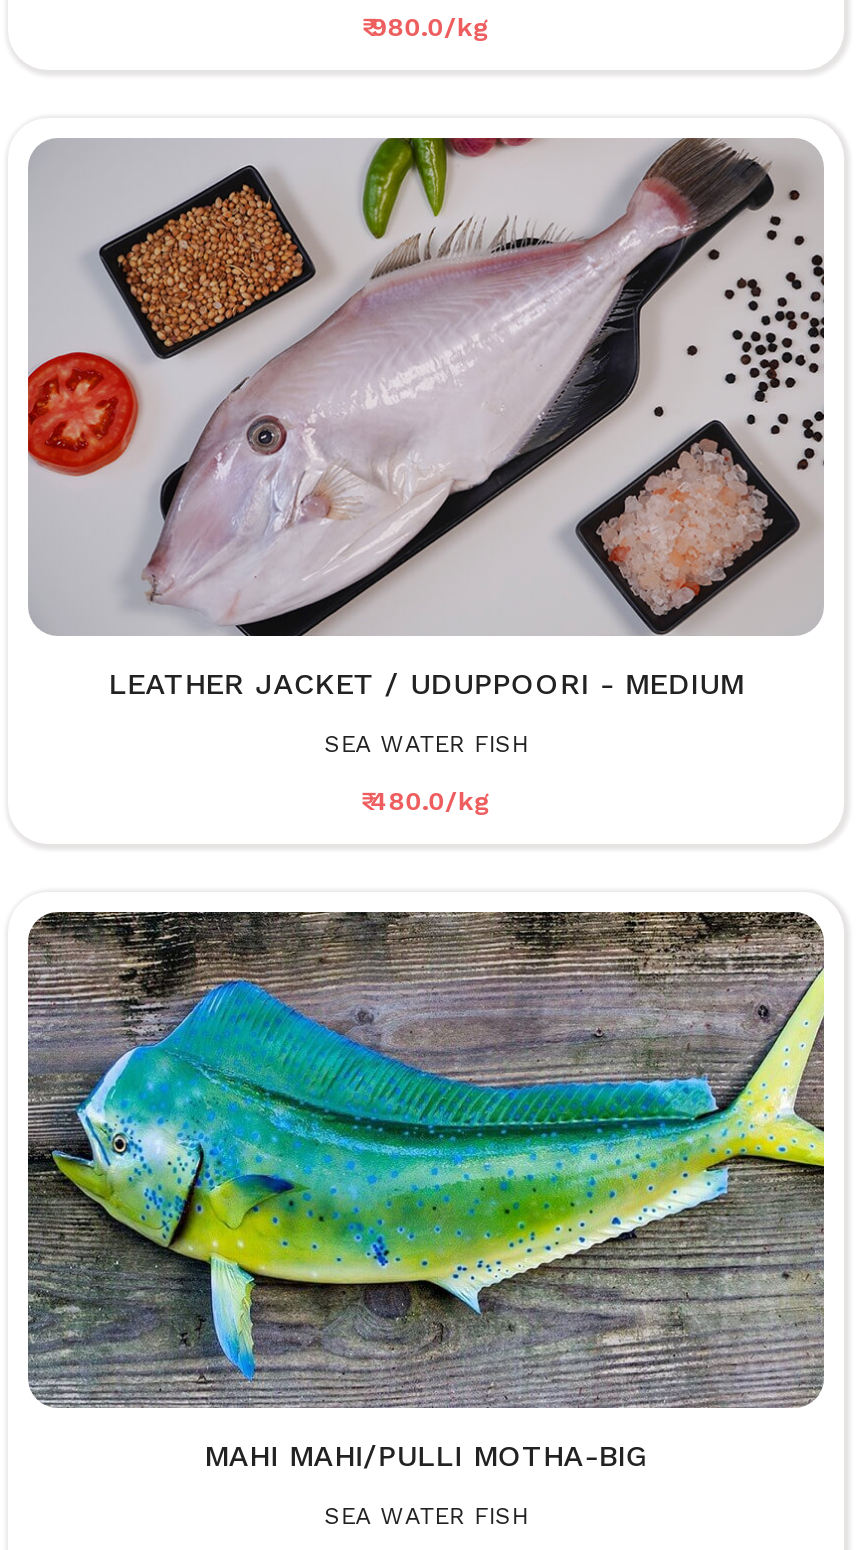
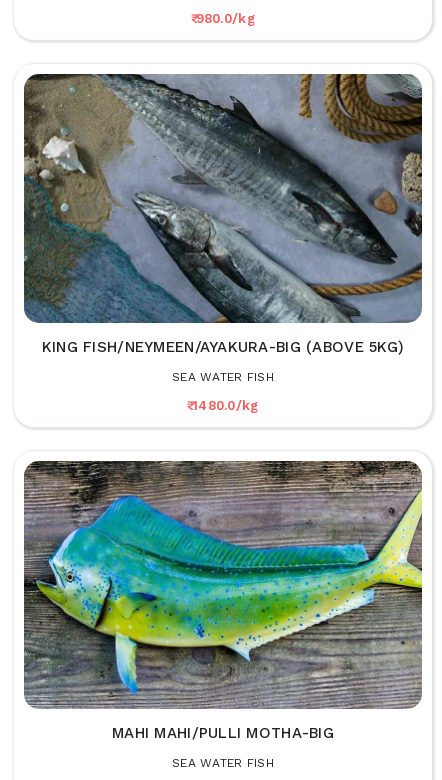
- [image]
- LEATHER JACKET / UDUPPOORI - MEDIUM
+ [image]
+ KING FISH/NEYMEEN/AYAKURA-BIG (ABOVE 5KG)

- ₹ 480.0/kg
+ ₹ 1480.0/kg
